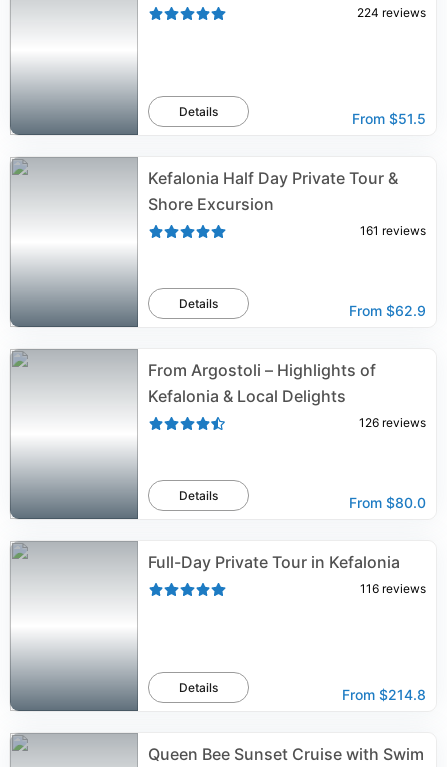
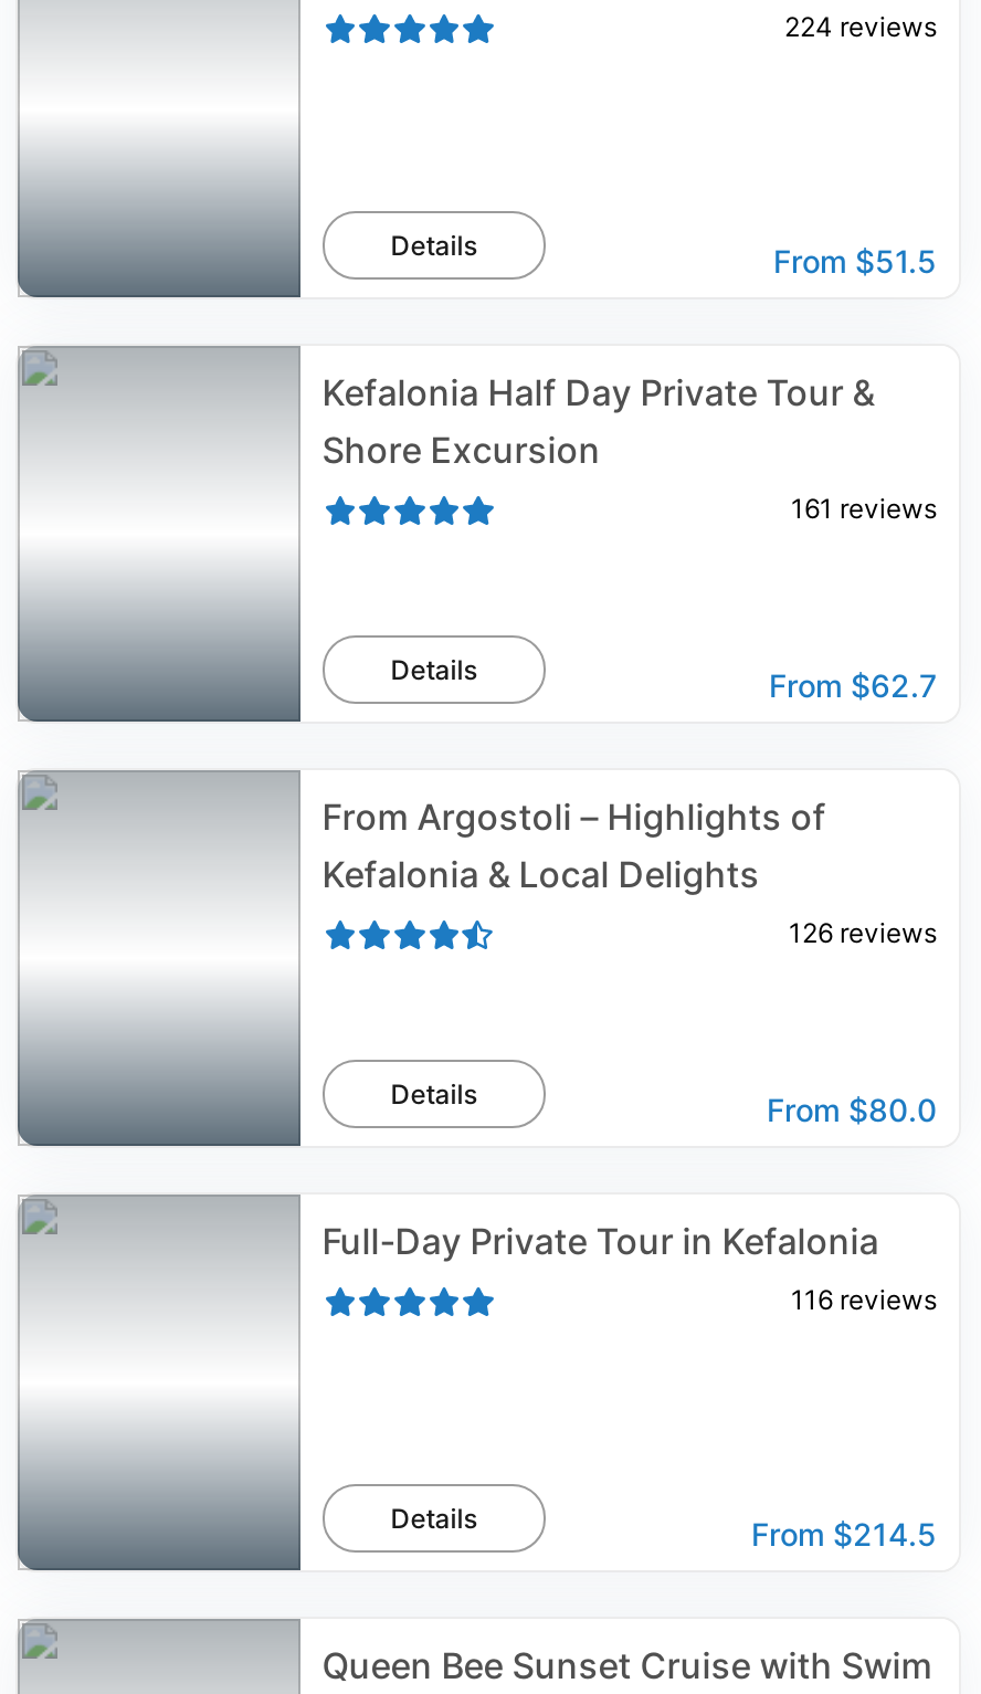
- From $62.9
+ From $62.7

- From $214.8
+ From $214.5
